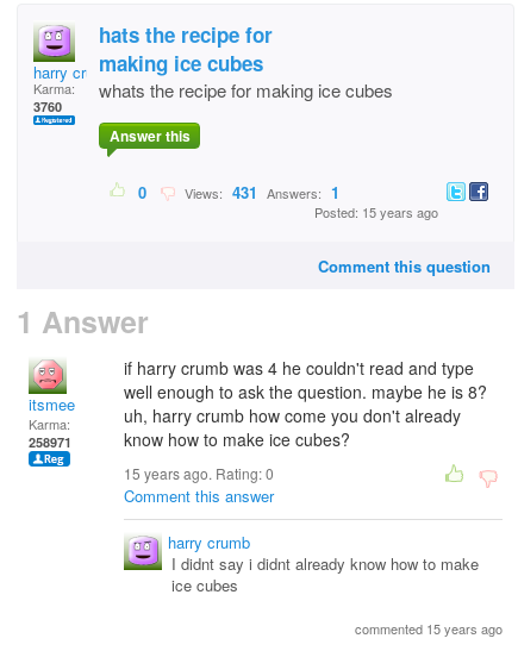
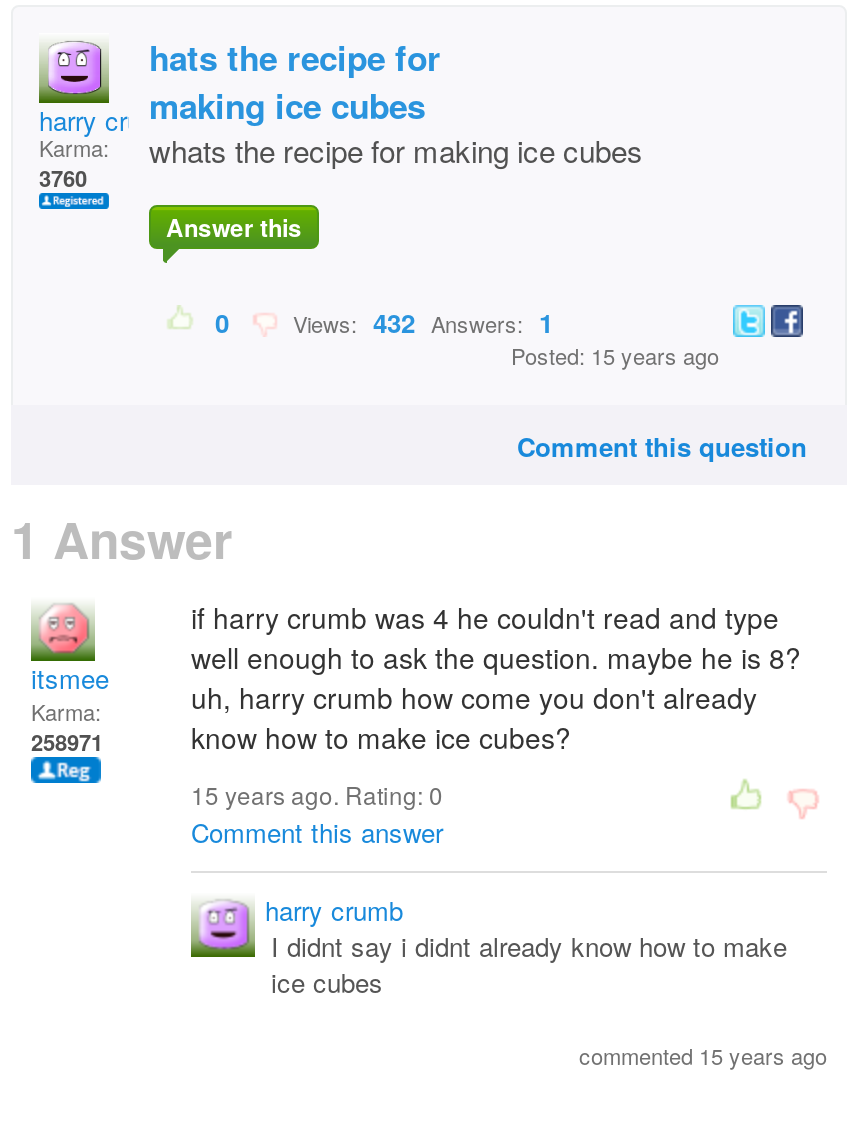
- Views: 431 Answers: 1
+ Views: 432 Answers: 1
